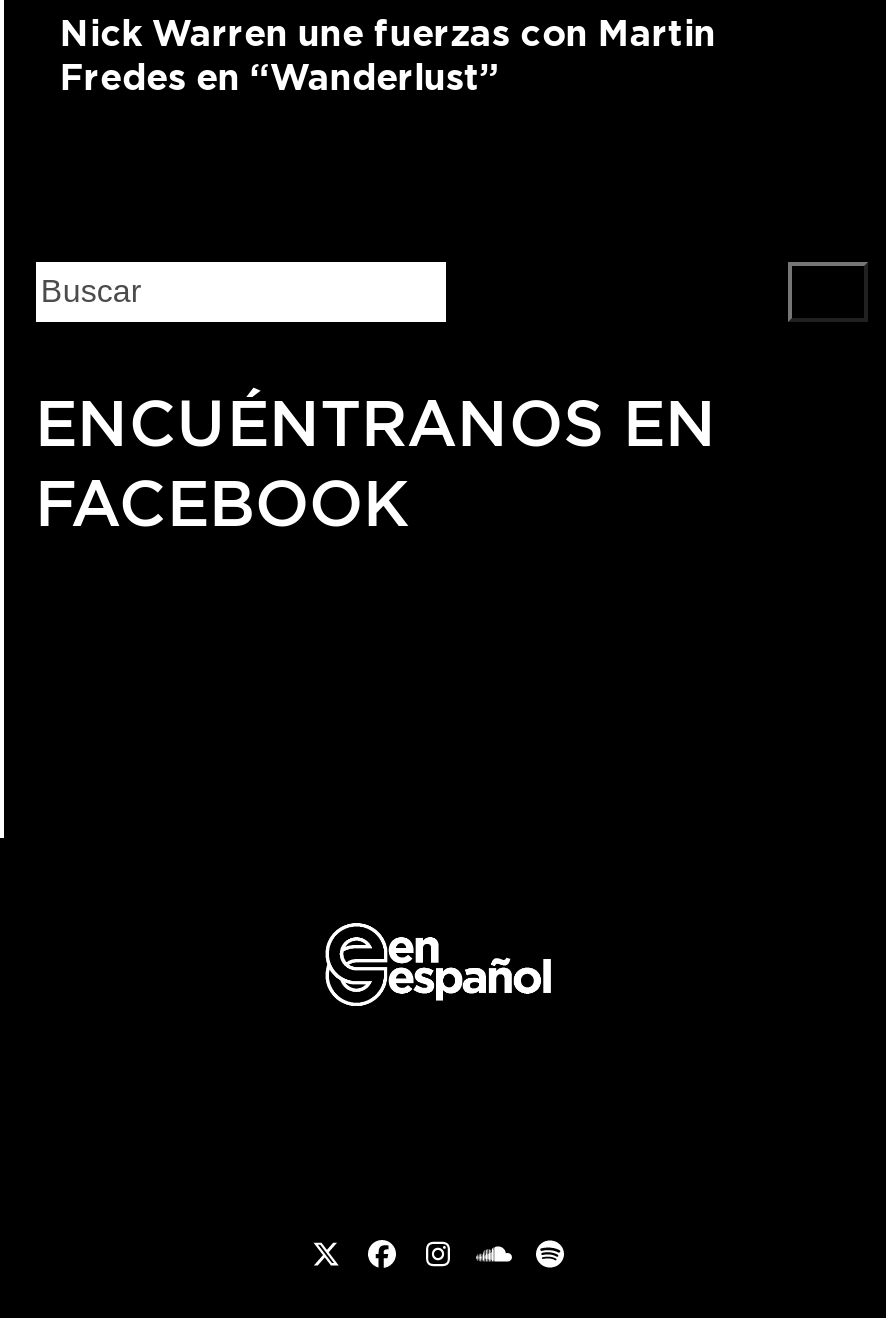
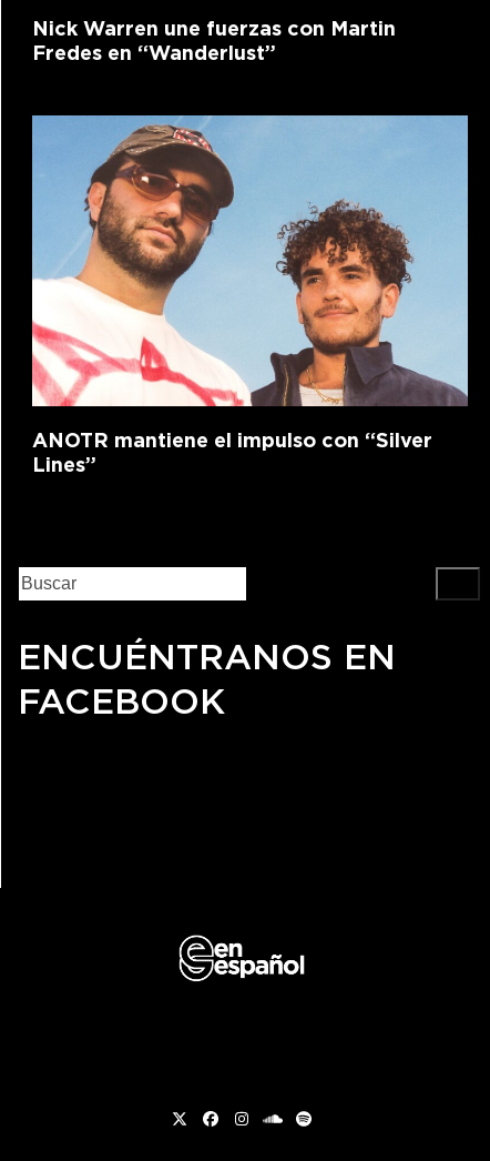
+ [image]
+ ANOTR mantiene el impulso con “Silver
+ Lines”
